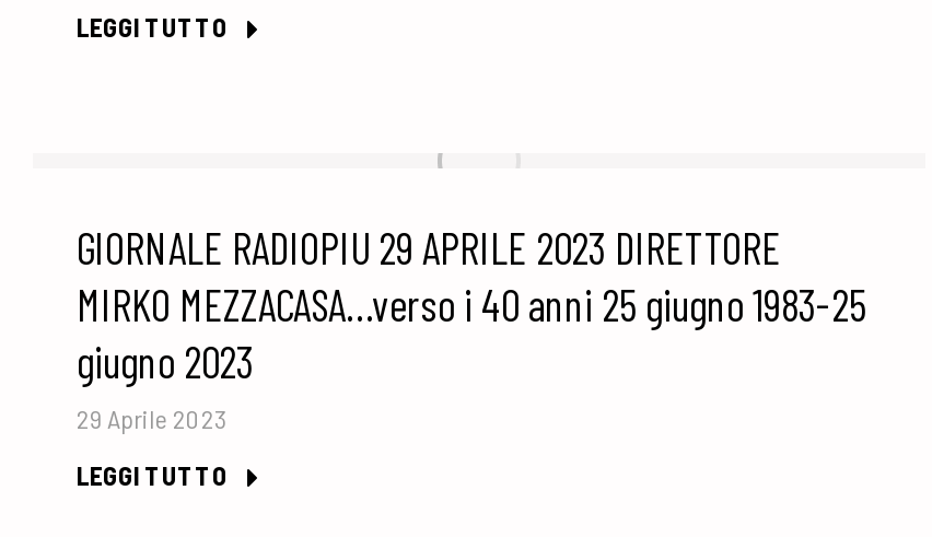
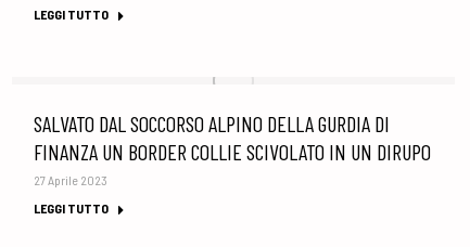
- GIORNALE RADIOPIU 29 APRILE 2023 DIRETTORE
- MIRKO MEZZACASA…verso i 40 anni 25 giugno 1983-25
- giugno 2023
- 29 Aprile 2023
+ SALVATO DAL SOCCORSO ALPINO DELLA GURDIA DI
+ FINANZA UN BORDER COLLIE SCIVOLATO IN UN DIRUPO
+ 27 Aprile 2023
